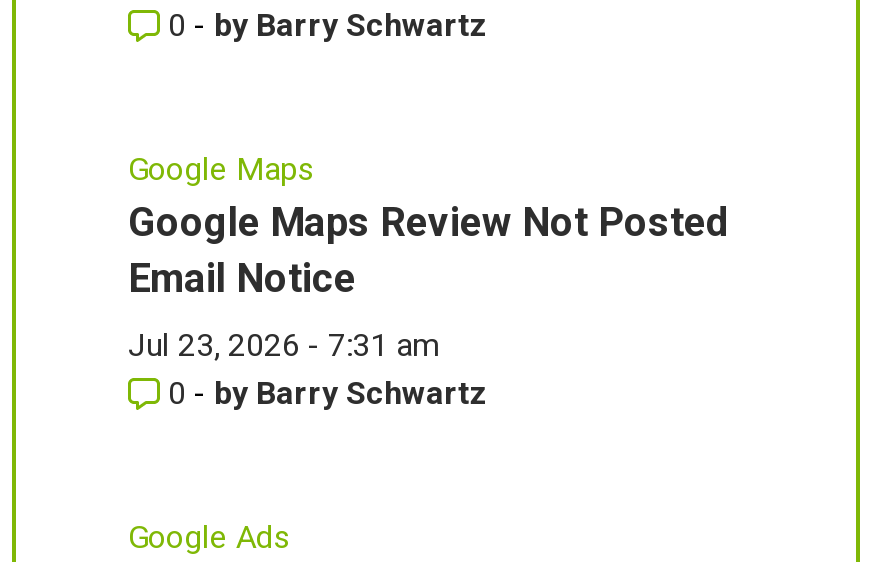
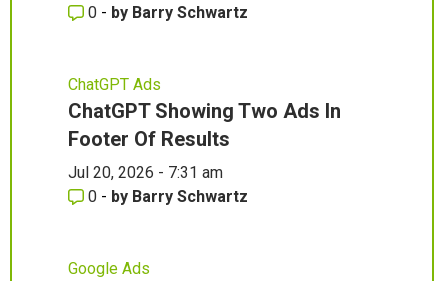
- Google Maps
- Google Maps Review Not Posted
- Email Notice
+ ChatGPT Ads
+ ChatGPT Showing Two Ads In
+ Footer Of Results

- Jul 23, 2026 - 7:31 am
+ Jul 20, 2026 - 7:31 am
